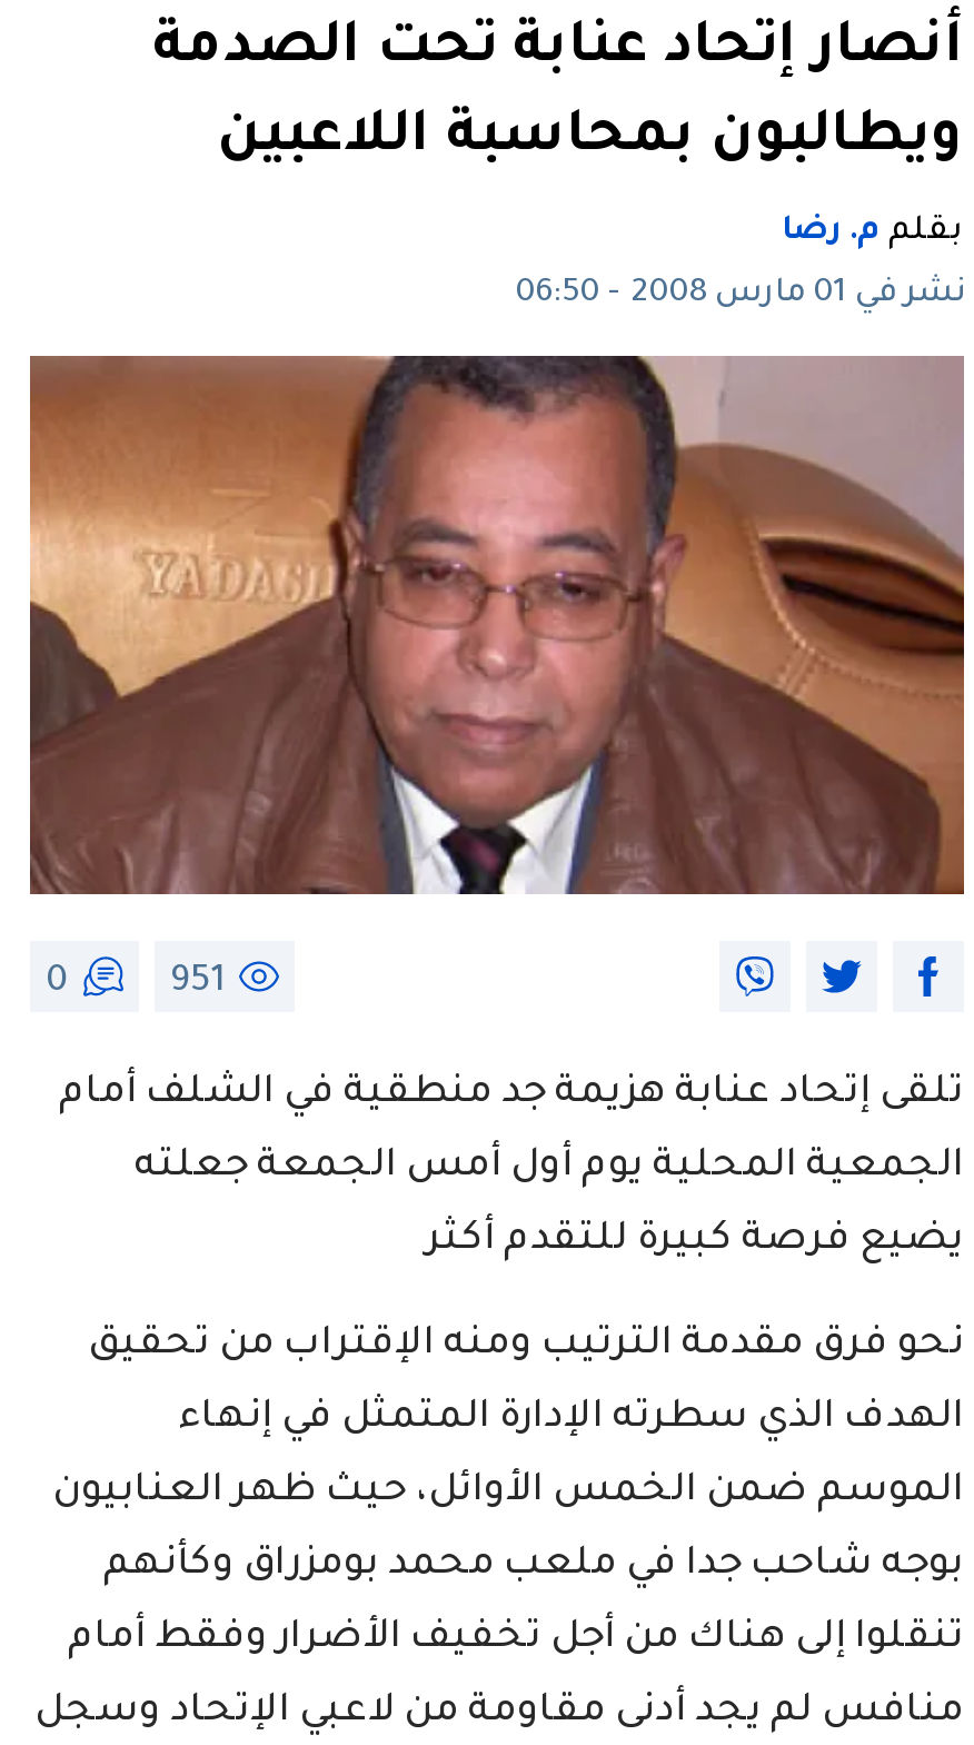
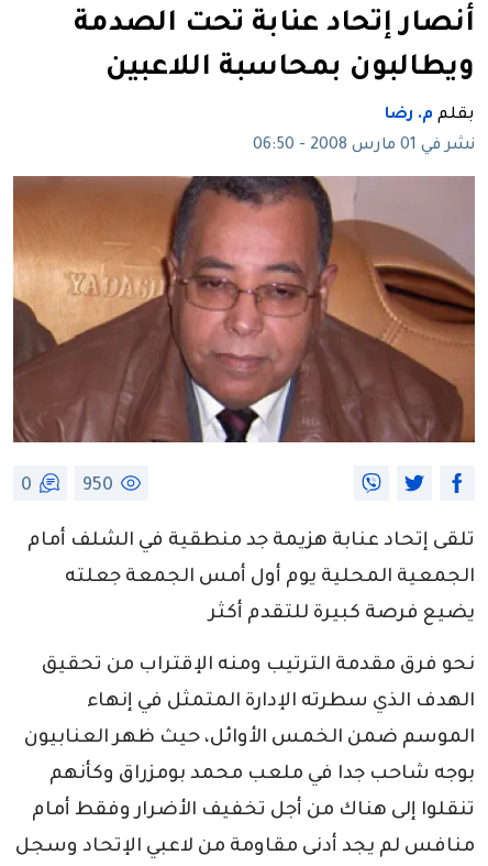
- 951
+ 950
